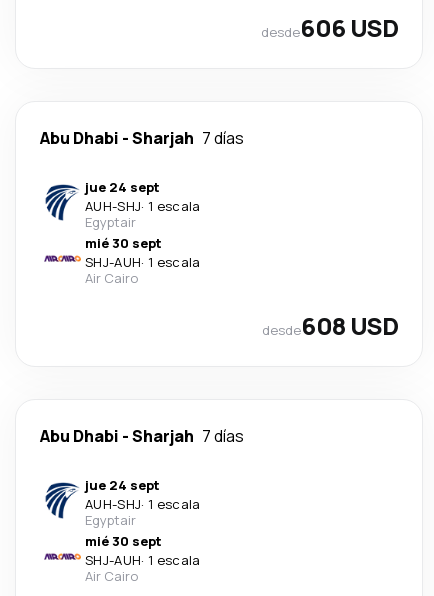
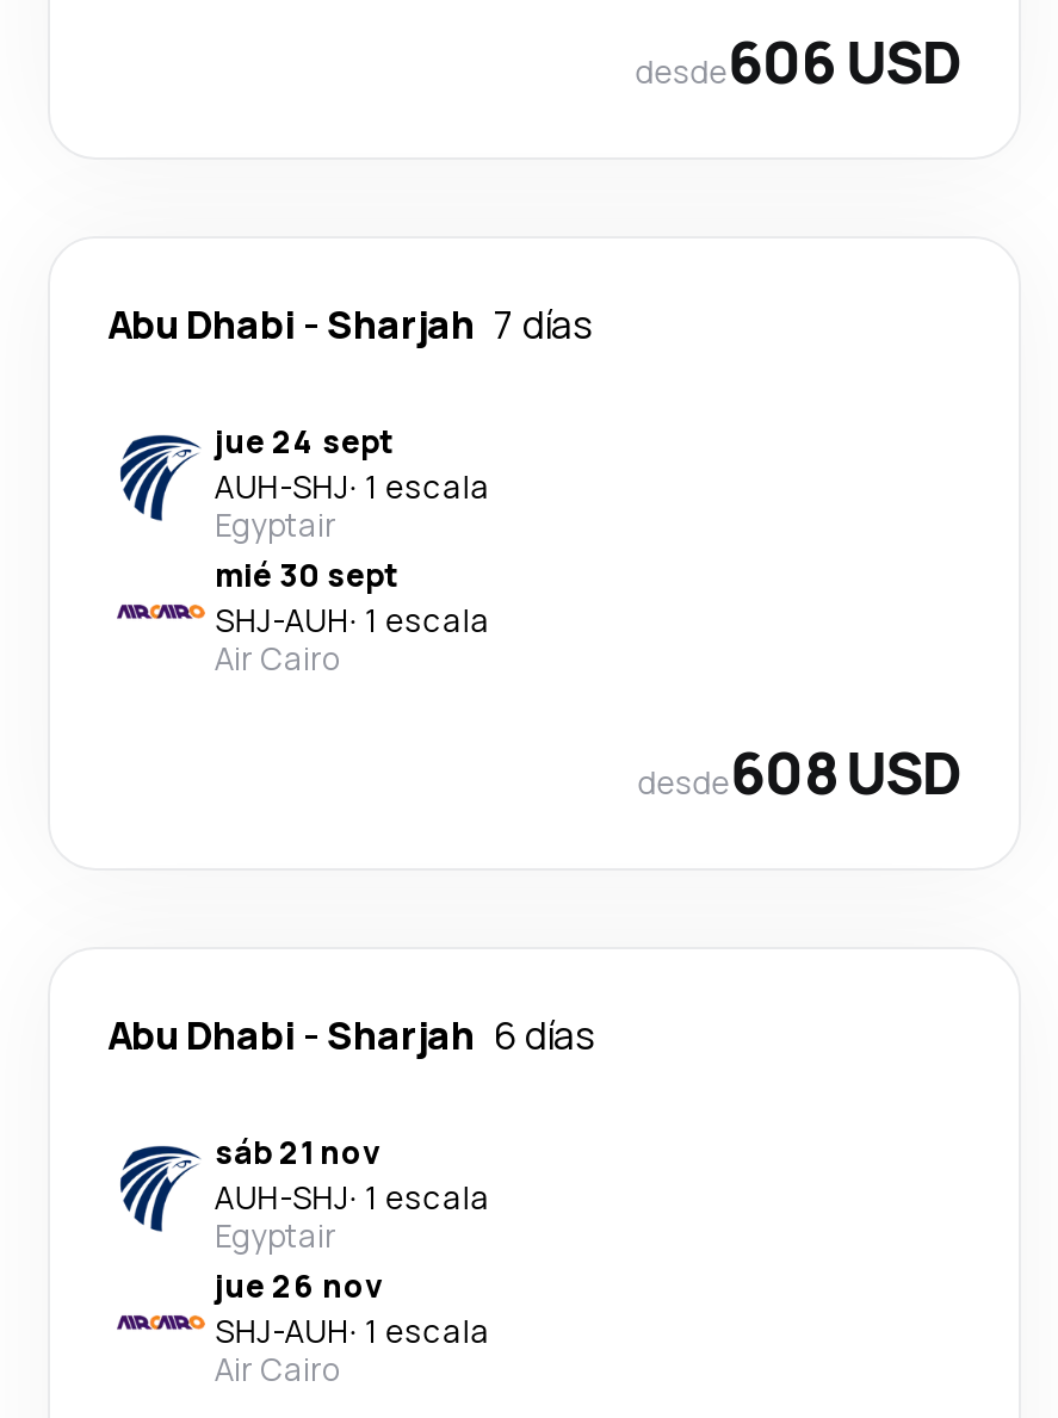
- Abu Dhabi - Sharjah 7 días
+ Abu Dhabi - Sharjah 6 días

- jue 24 sept
+ sáb 21 nov

- mié 30 sept
+ jue 26 nov
